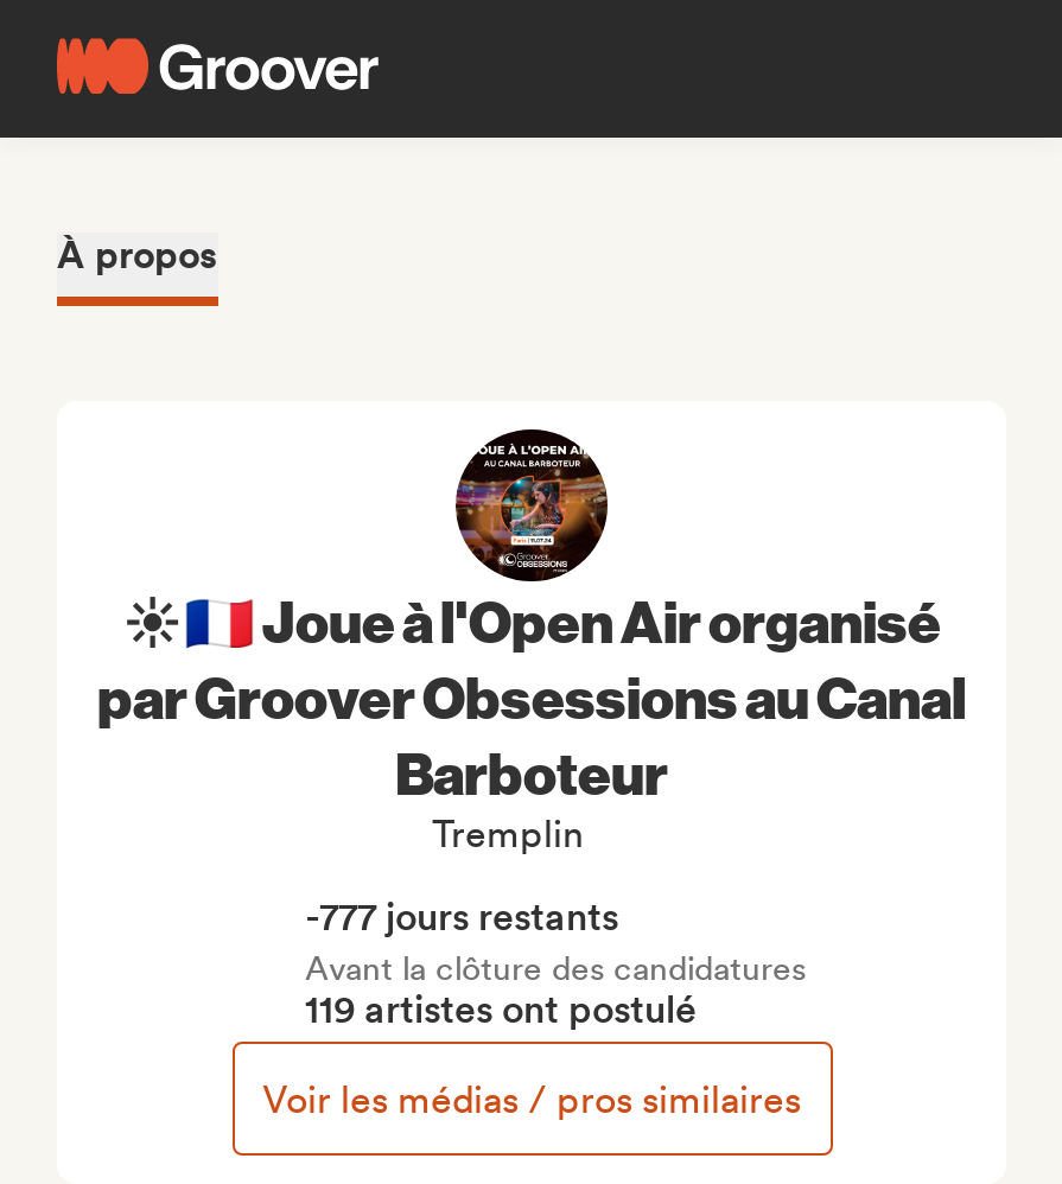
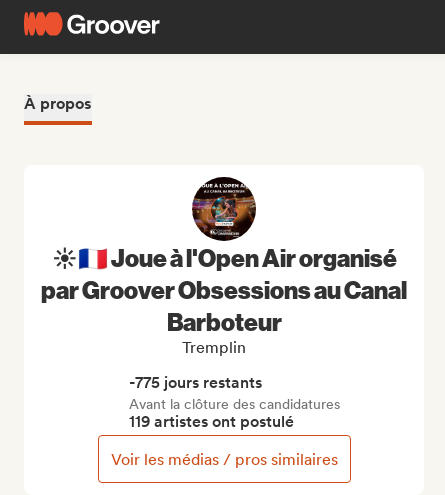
- -777 jours restants
+ -775 jours restants
